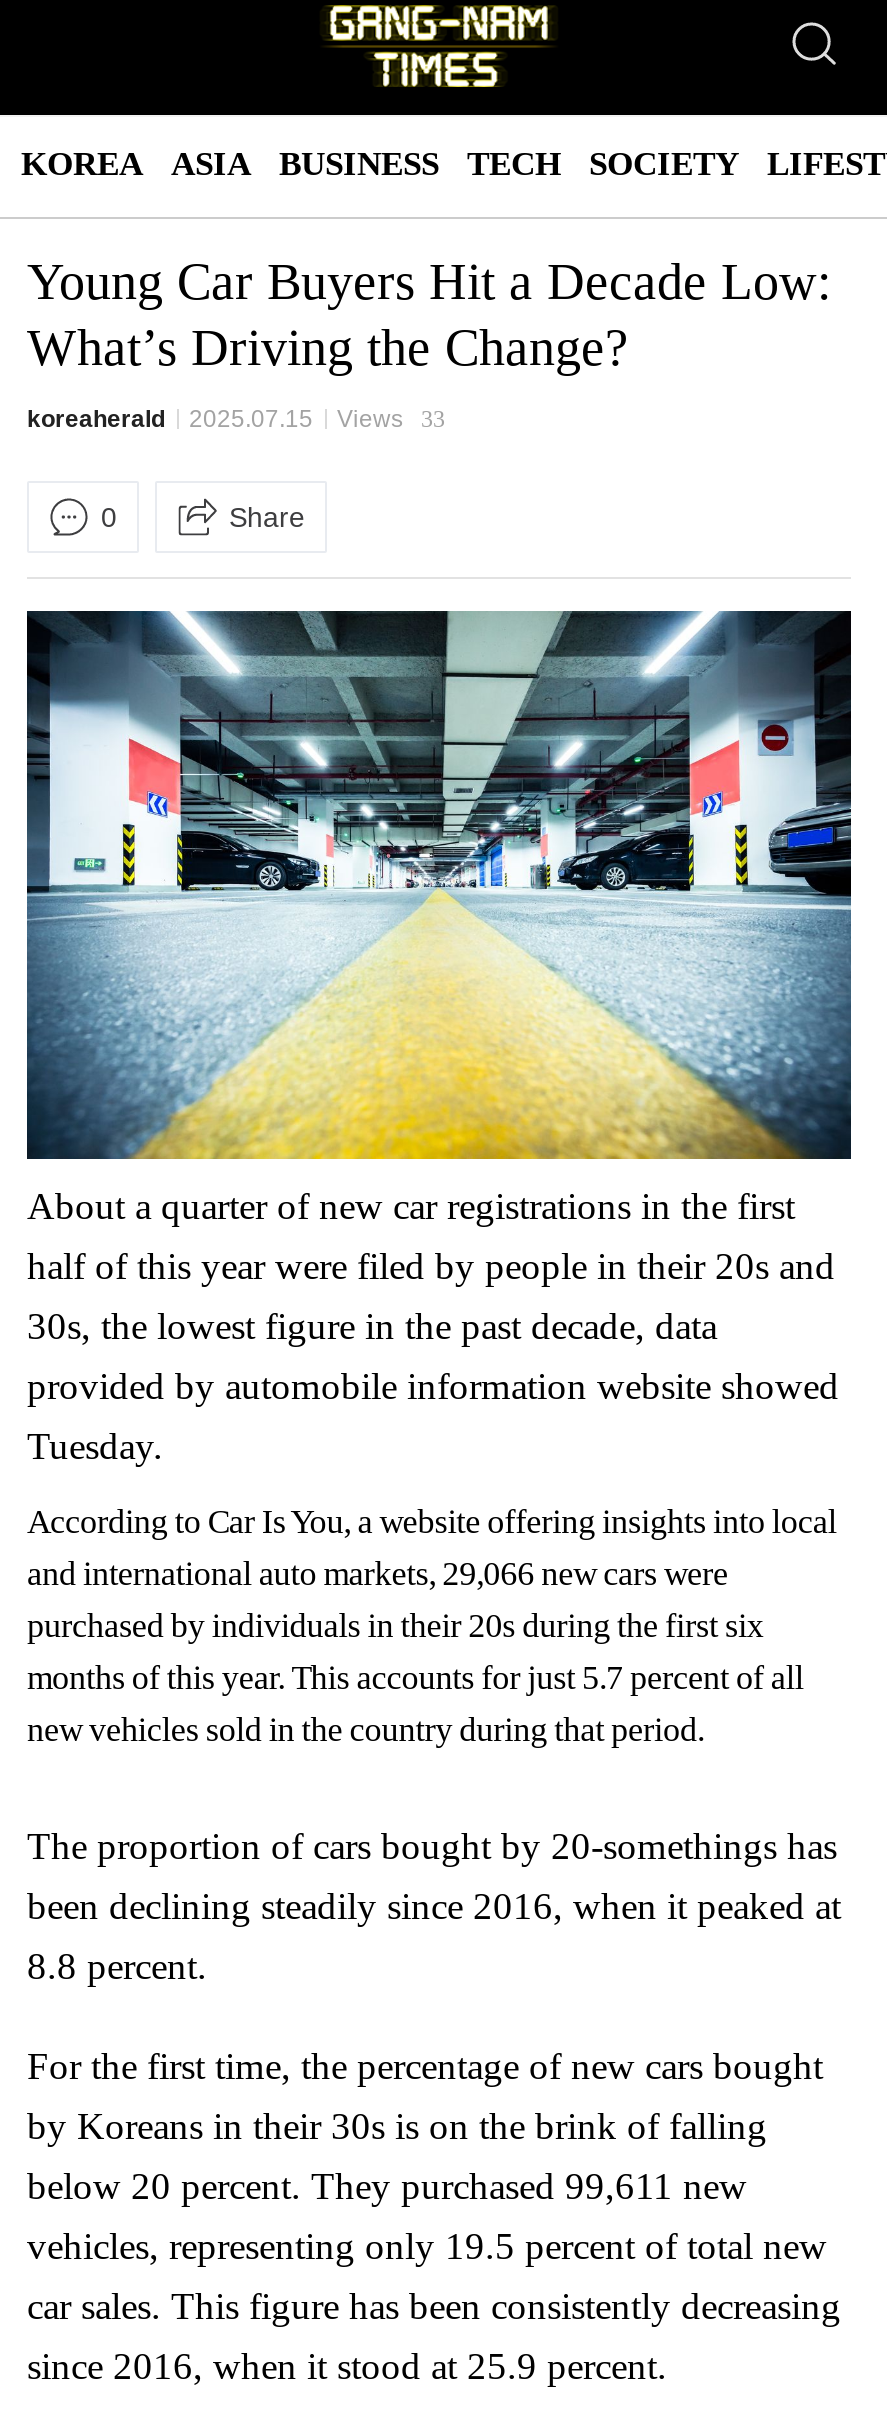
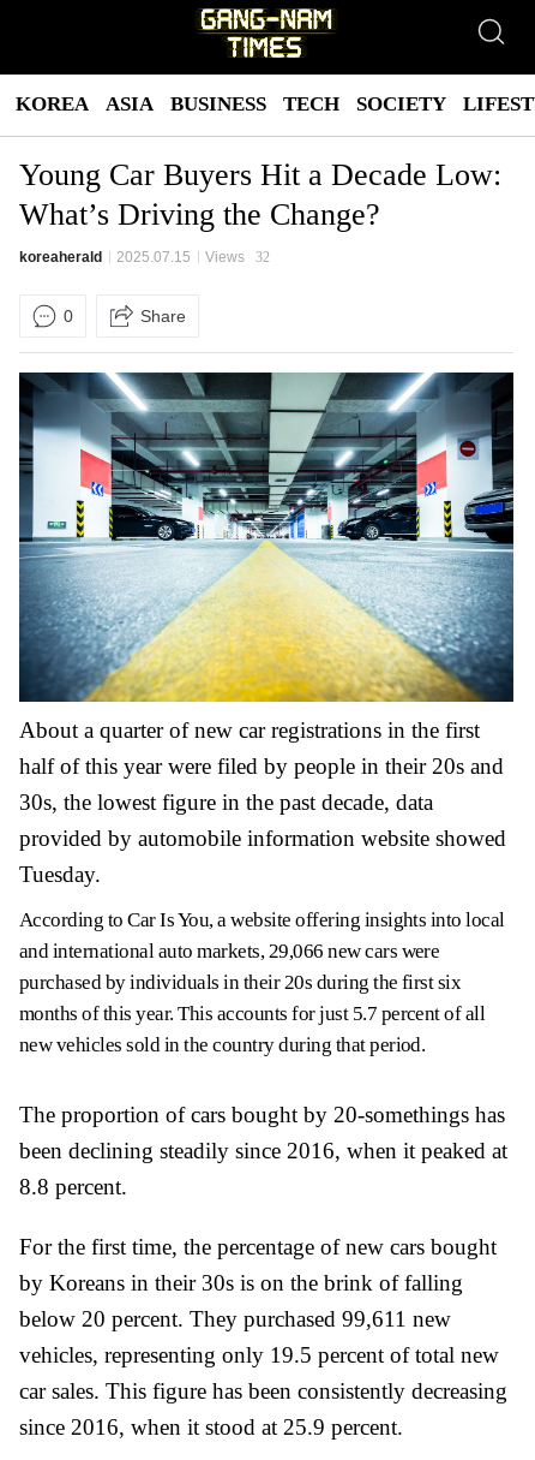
- koreaherald 2025.07.15 Views 33
+ koreaherald 2025.07.15 Views 32
